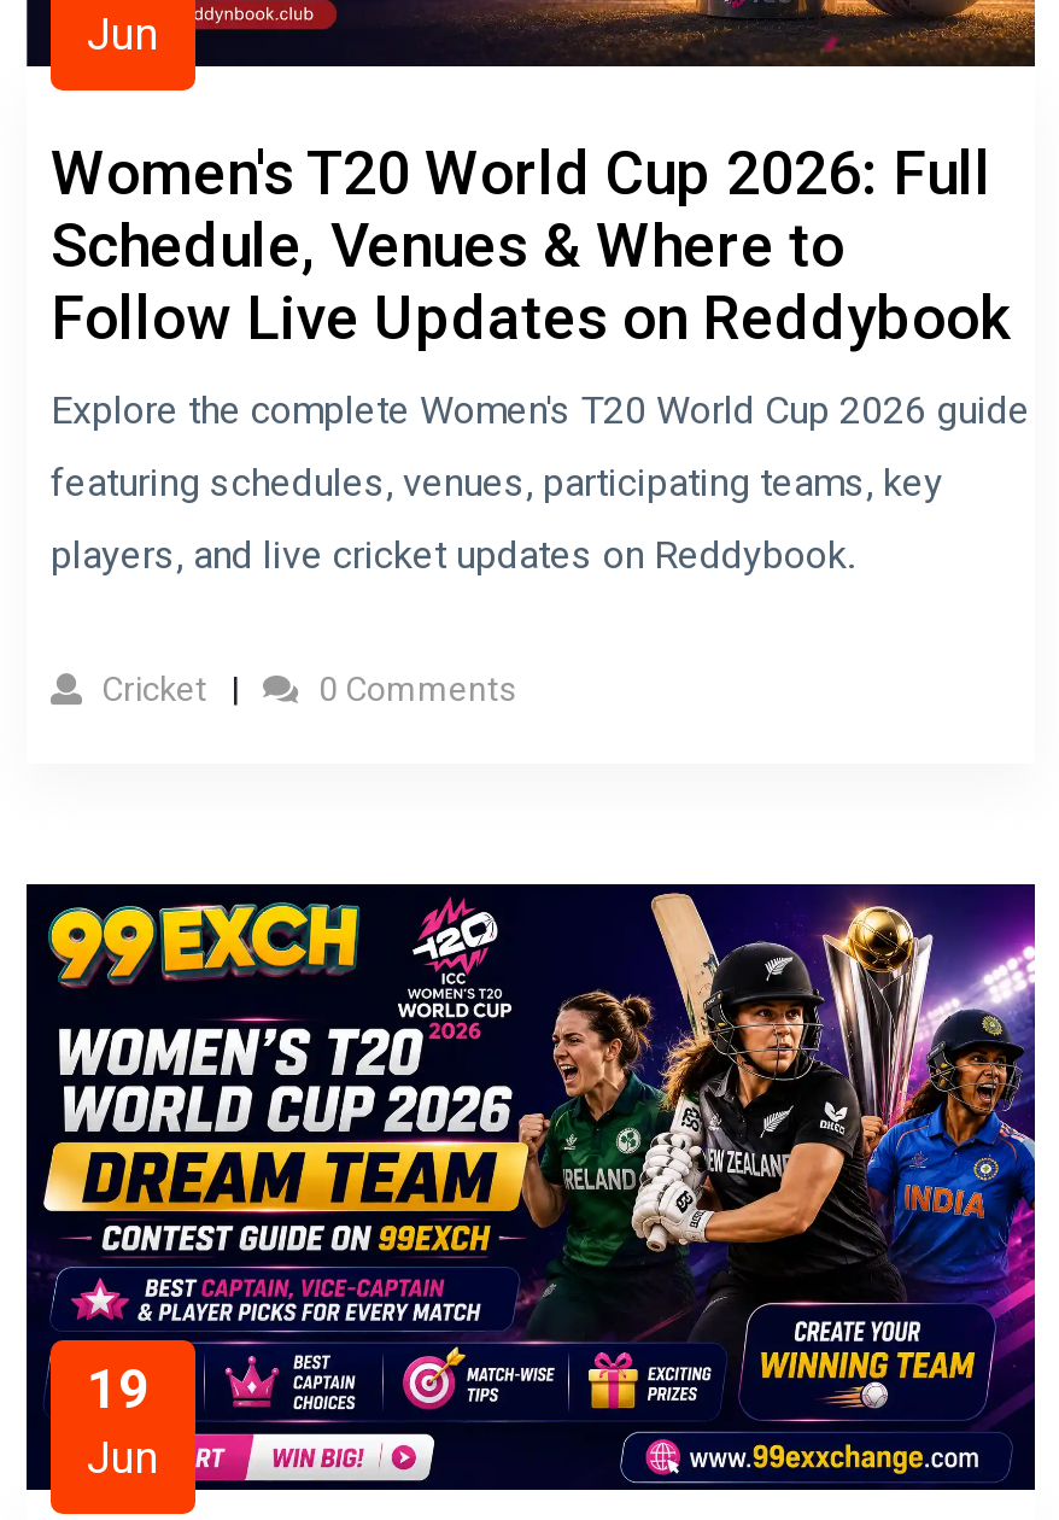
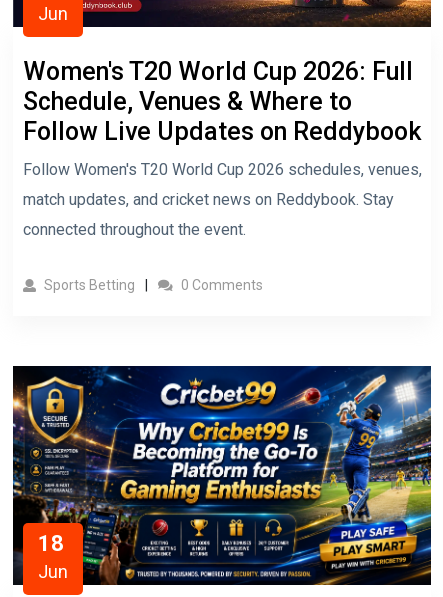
- Explore the complete Women's T20 World Cup 2026 guide
+ Follow Women's T20 World Cup 2026 schedules, venues,

- featuring schedules, venues, participating teams, key
+ match updates, and cricket news on Reddybook. Stay

- players, and live cricket updates on Reddybook.
+ connected throughout the event.

- Cricket
+ Sports Betting

- [image]
- 19
+ [image]
+ 18
